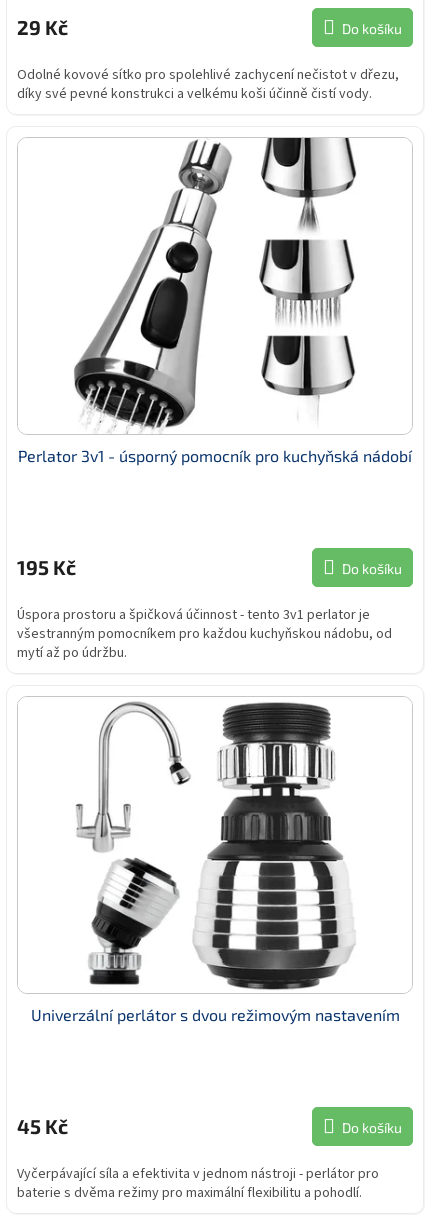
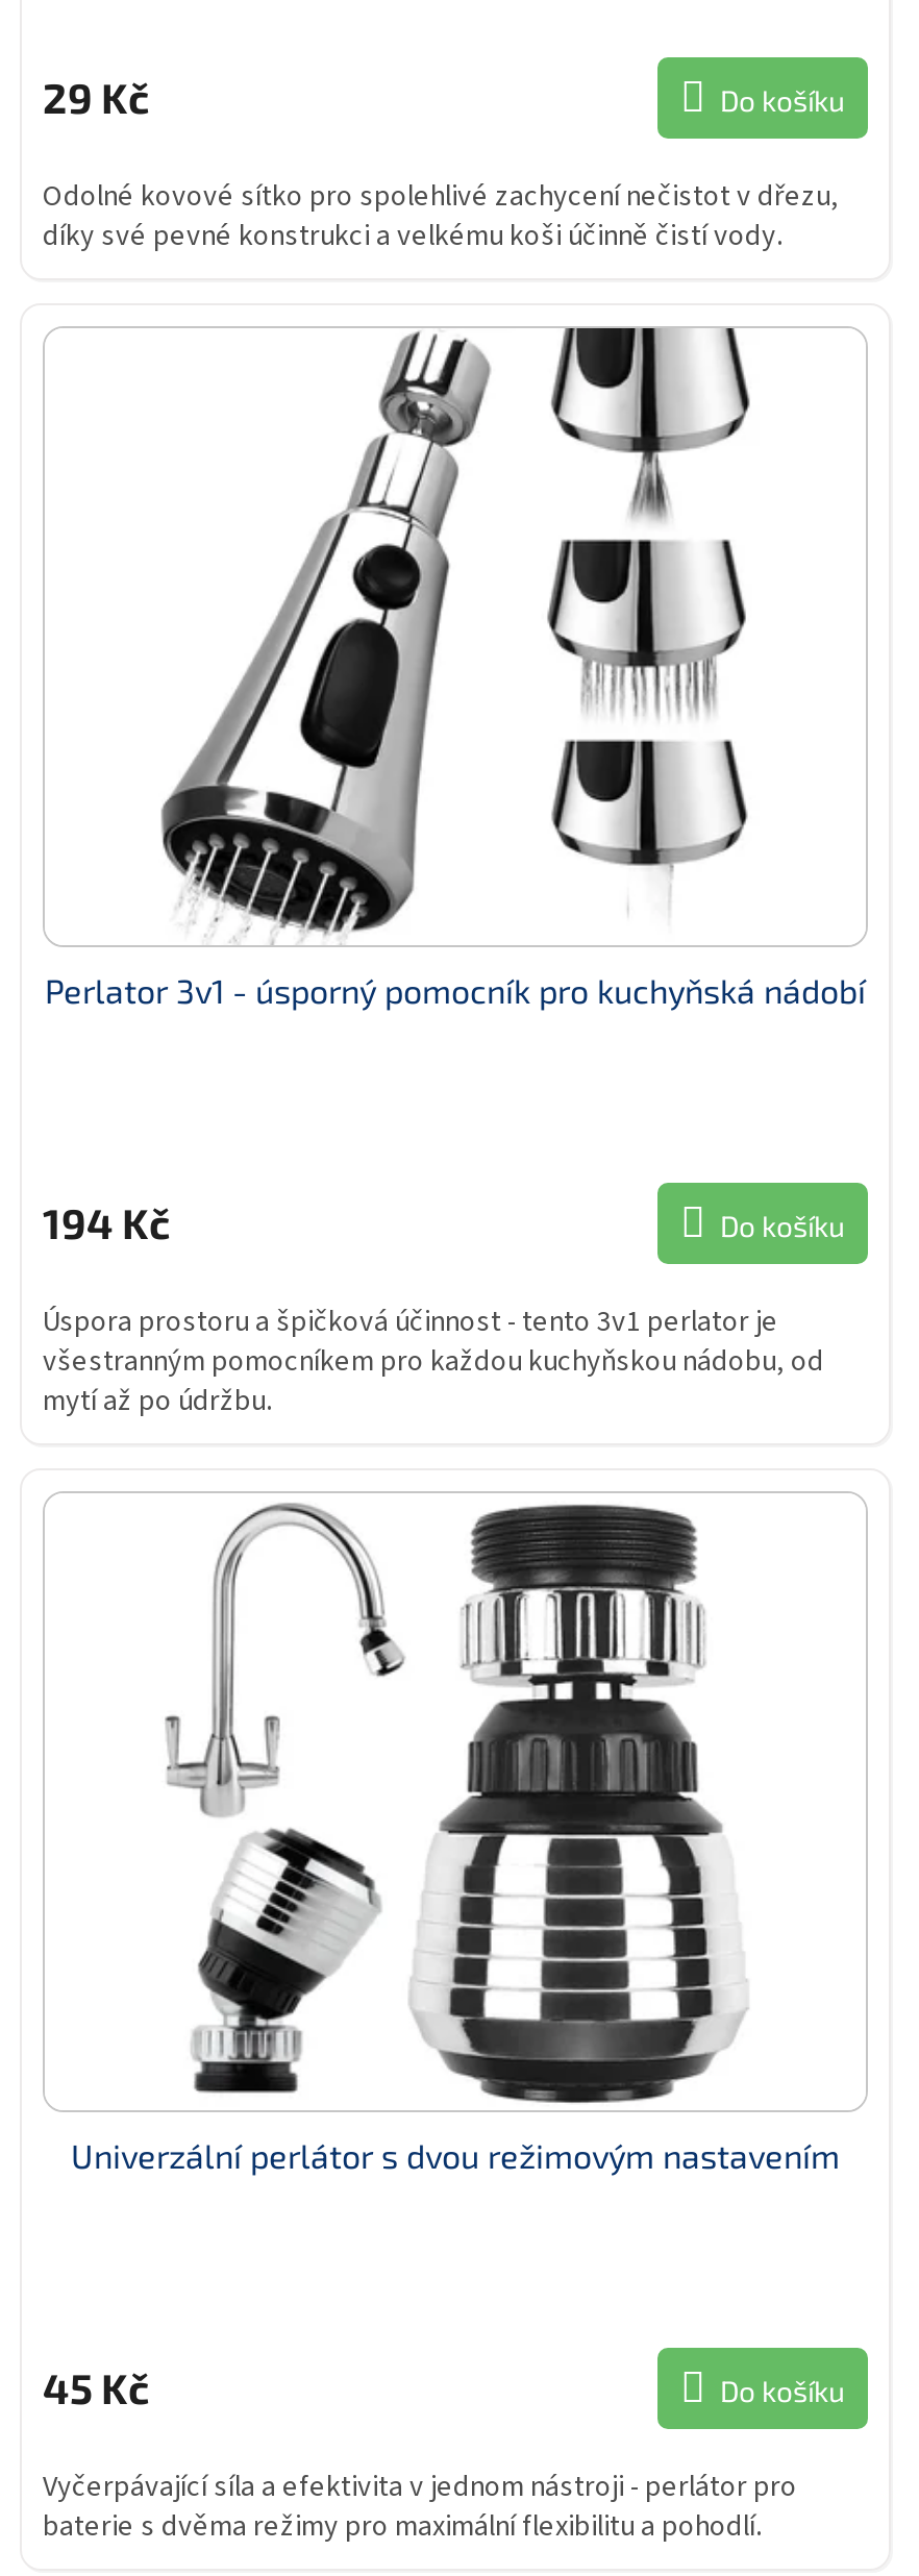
- 195 Kč
+ 194 Kč
